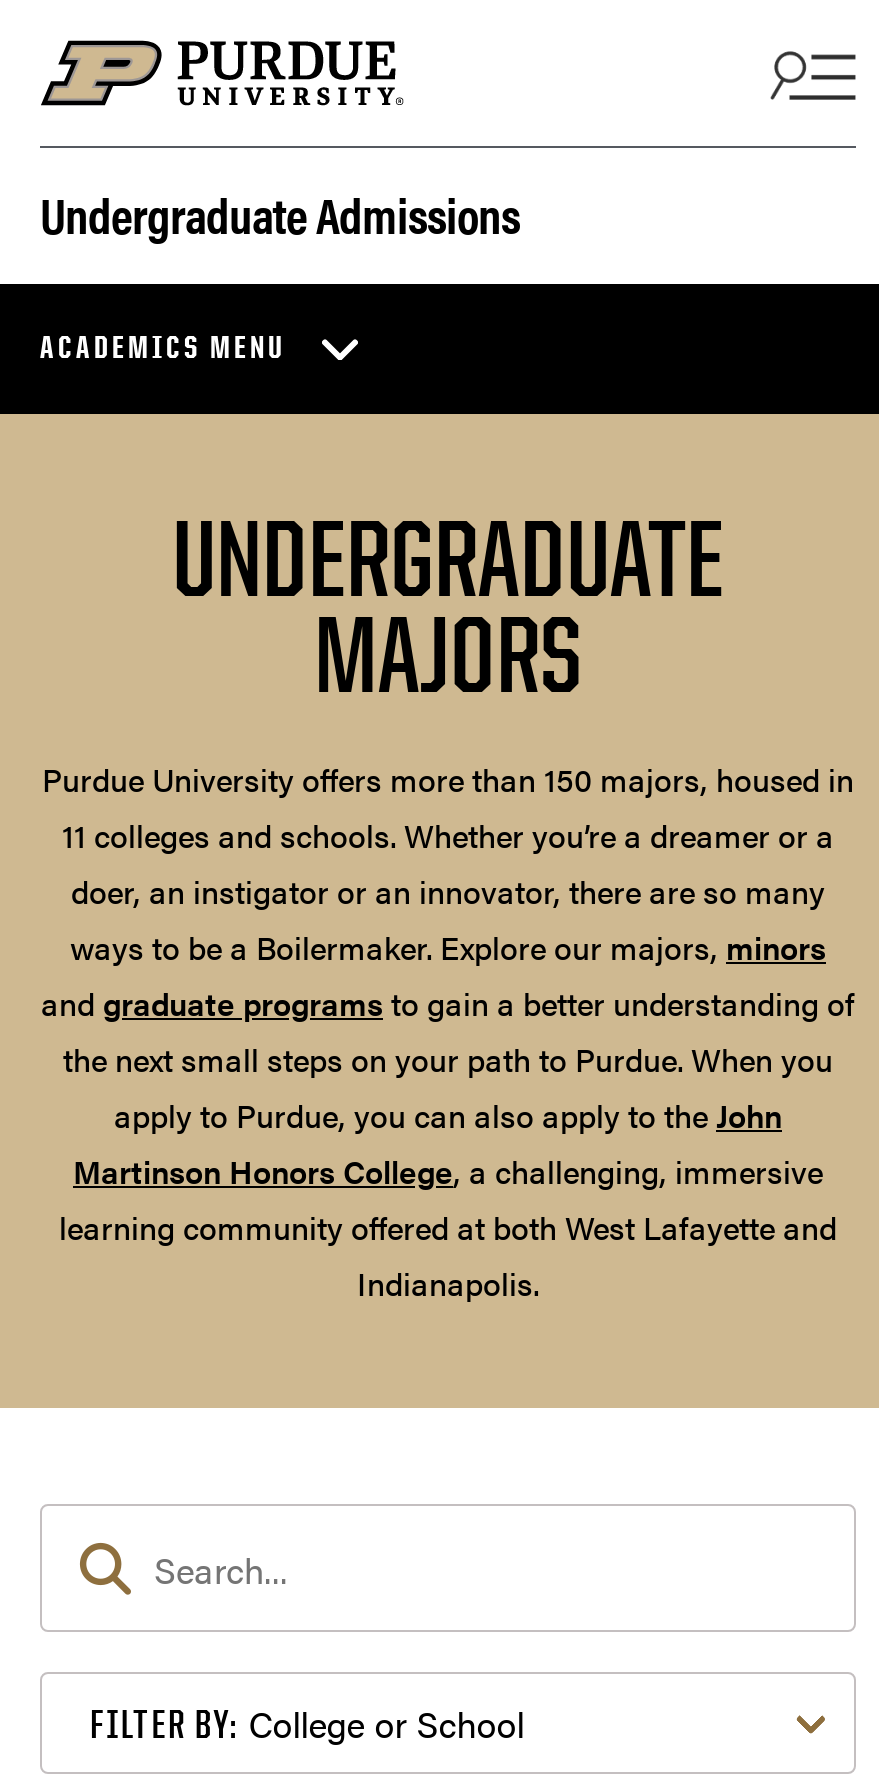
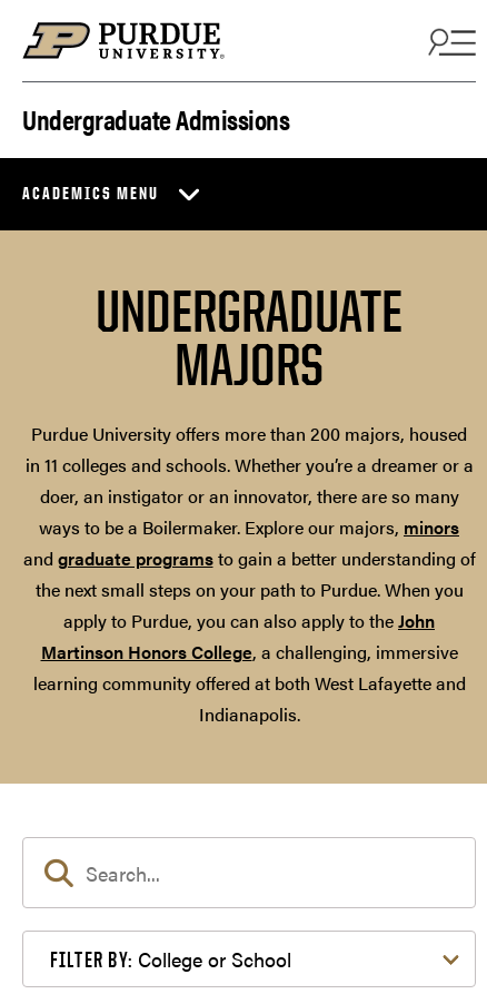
- Purdue University offers more than 150 majors, housed in
- 11 colleges and schools. Whether you’re a dreamer or a
+ Purdue University offers more than 200 majors, housed
+ in 11 colleges and schools. Whether you’re a dreamer or a
